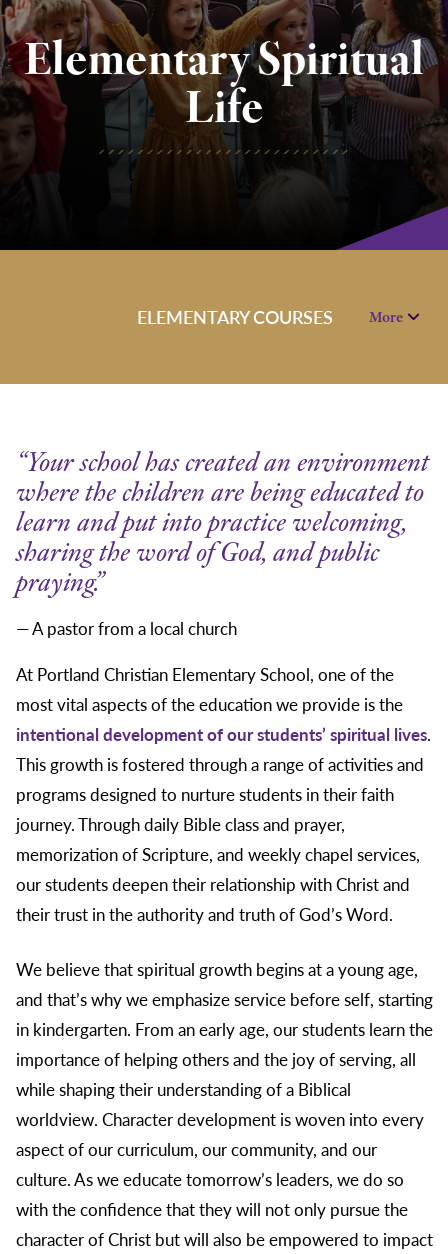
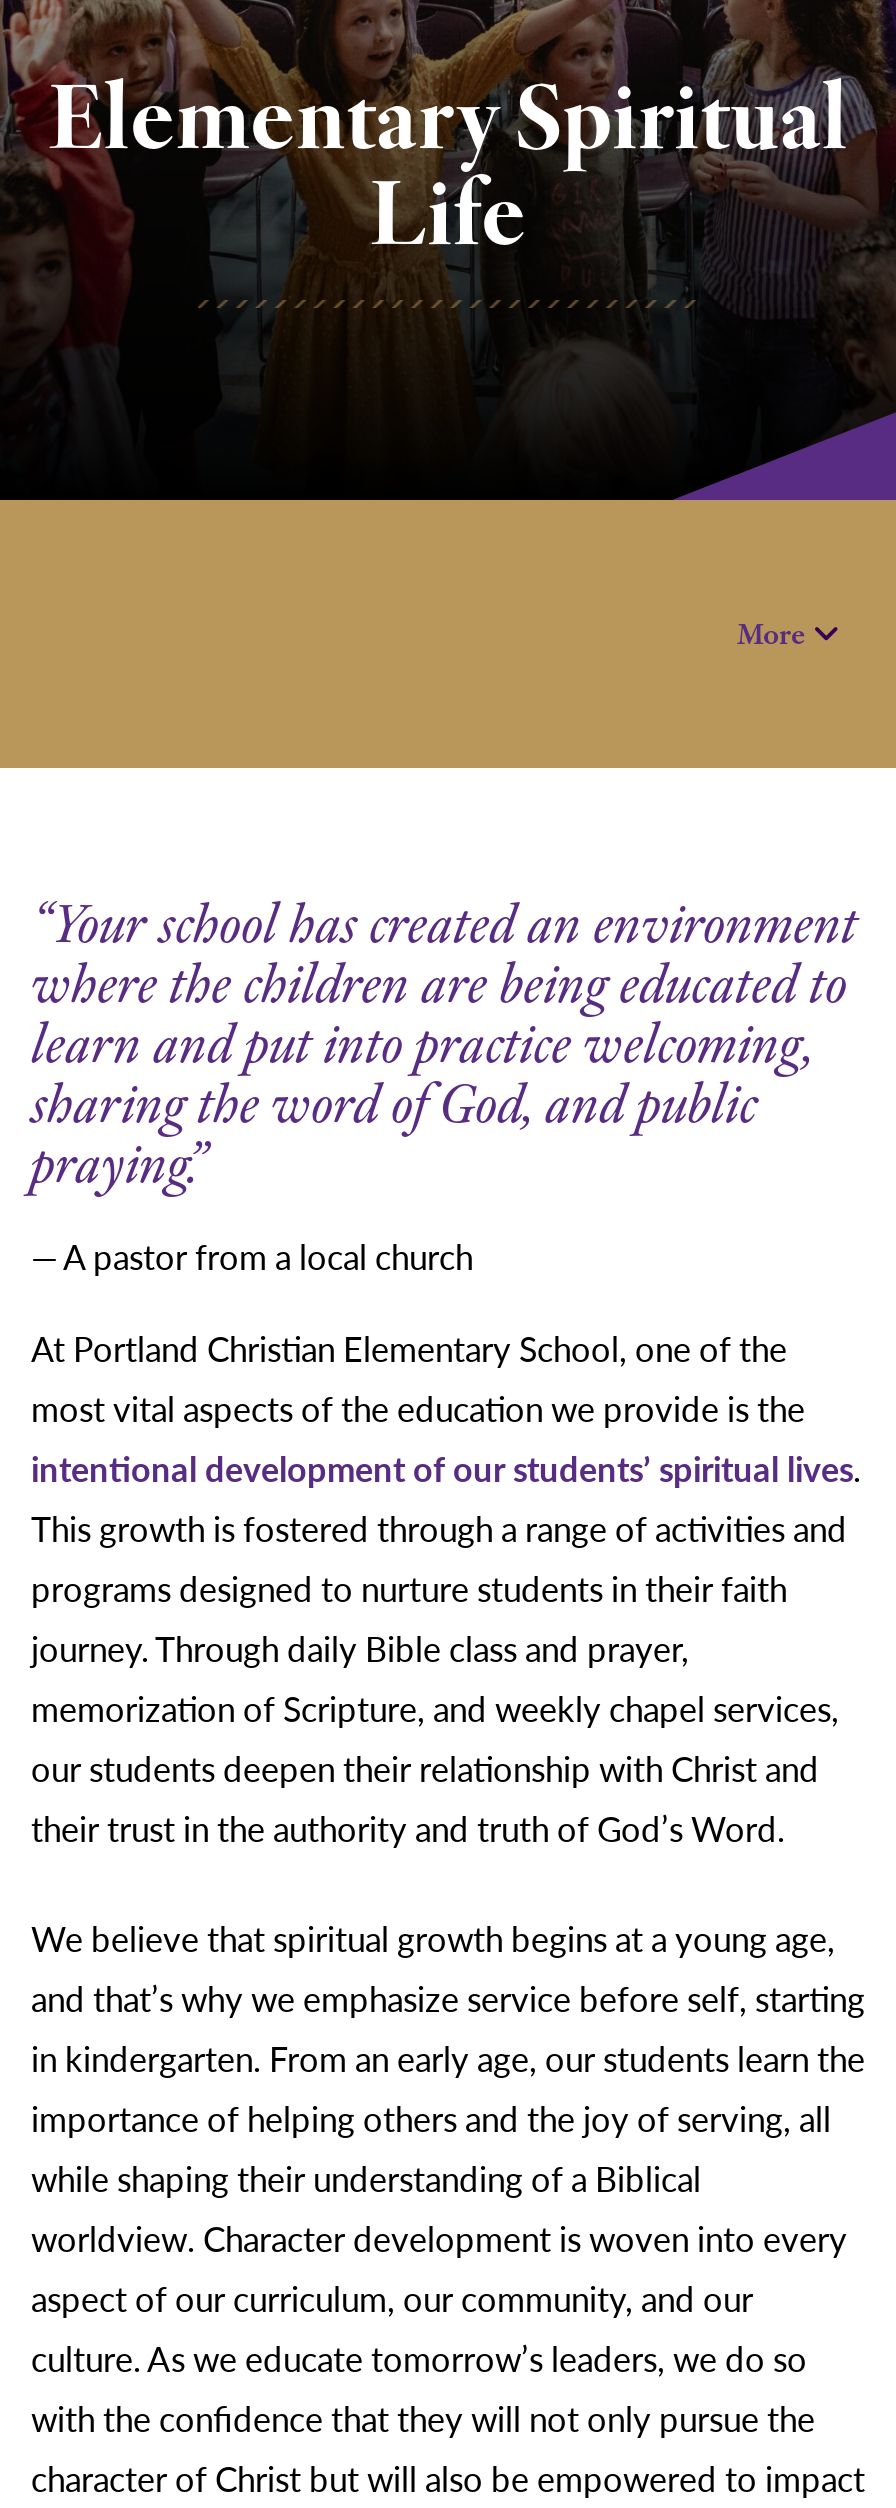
- ELEMENTARY COURSES
